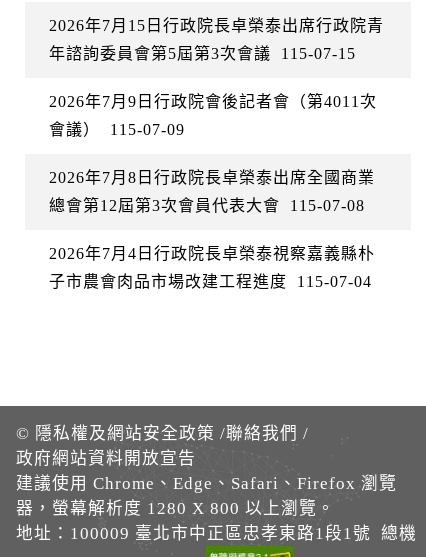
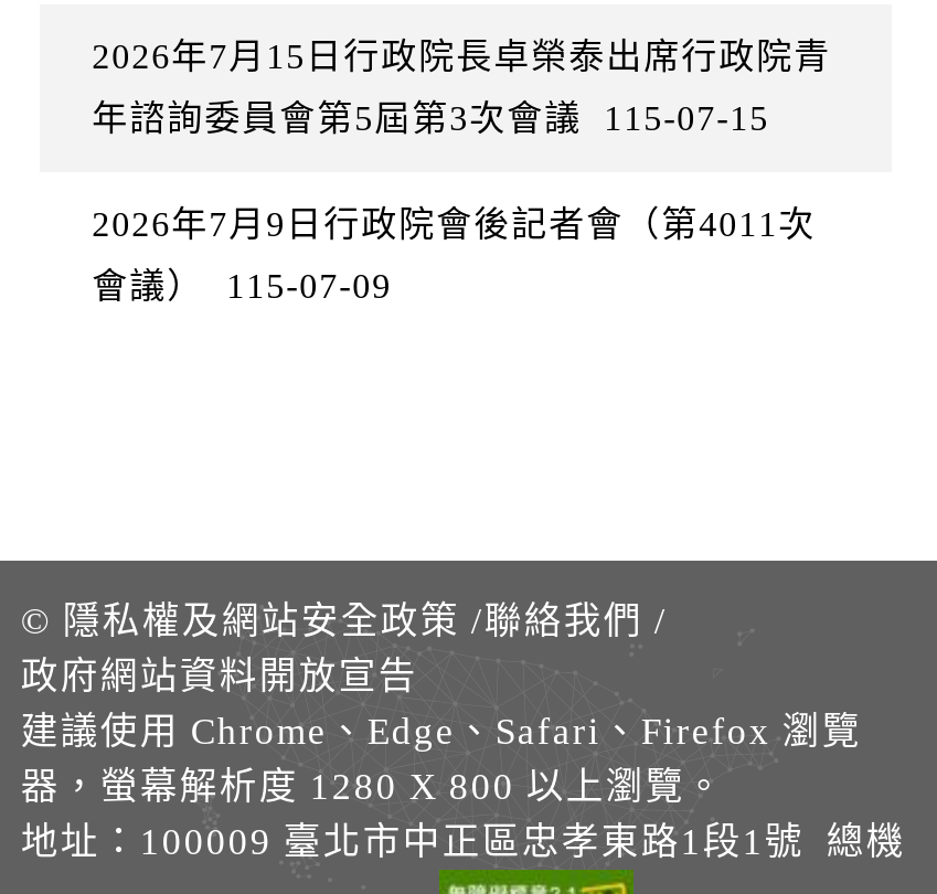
- 2026年7月8日行政院長卓榮泰出席全國商業
- 總會第12屆第3次會員代表大會 115-07-08
- 2026年7月4日行政院長卓榮泰視察嘉義縣朴
- 子市農會肉品市場改建工程進度 115-07-04
